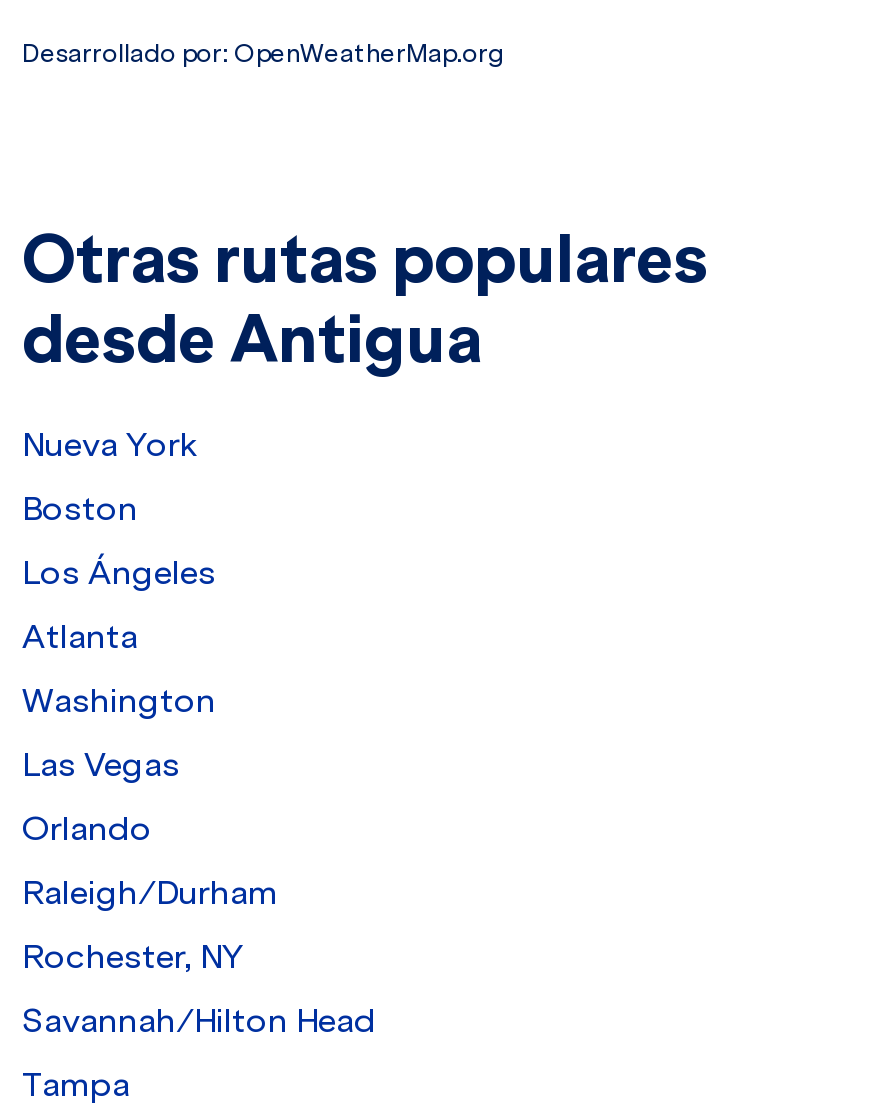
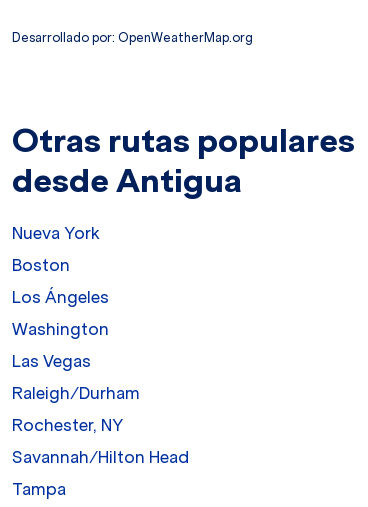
- Atlanta

- Orlando
